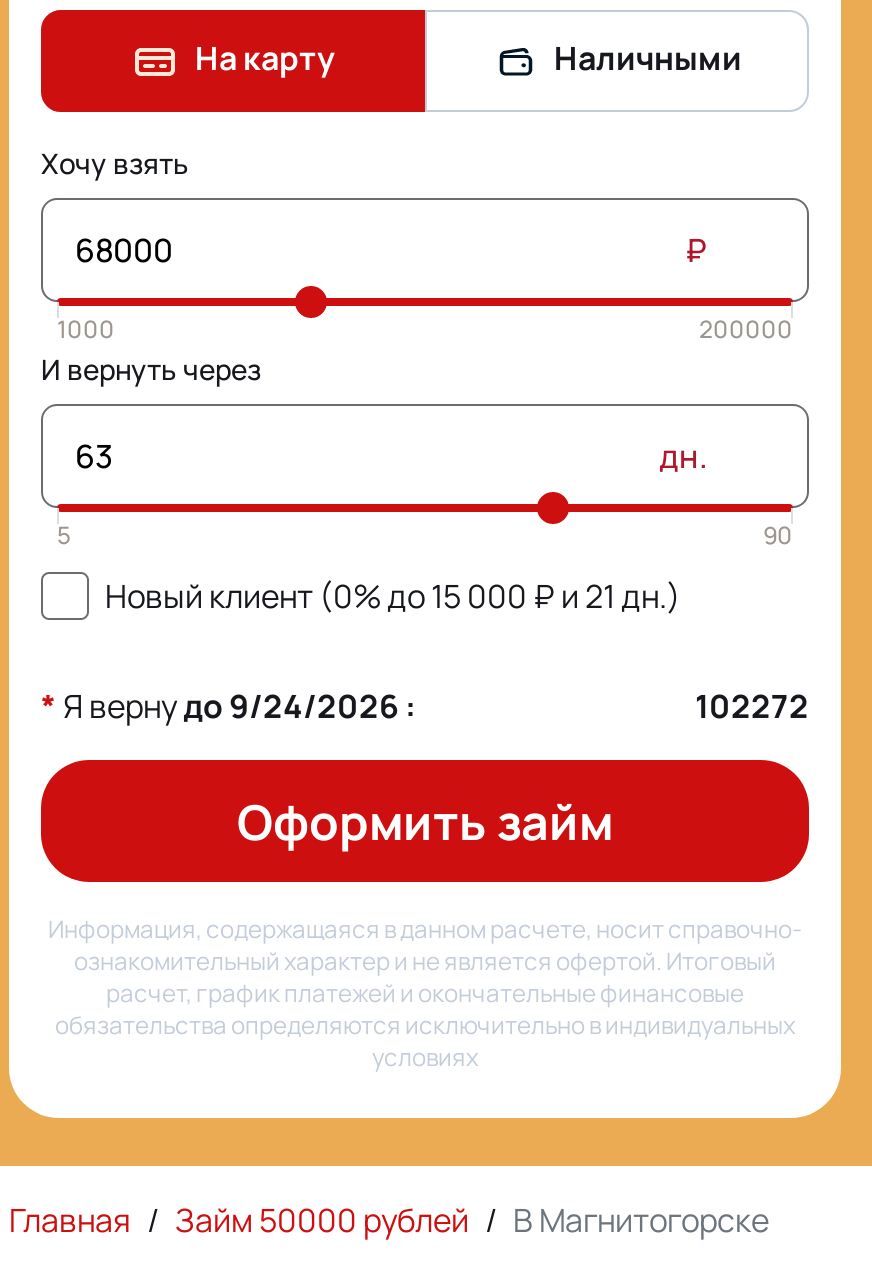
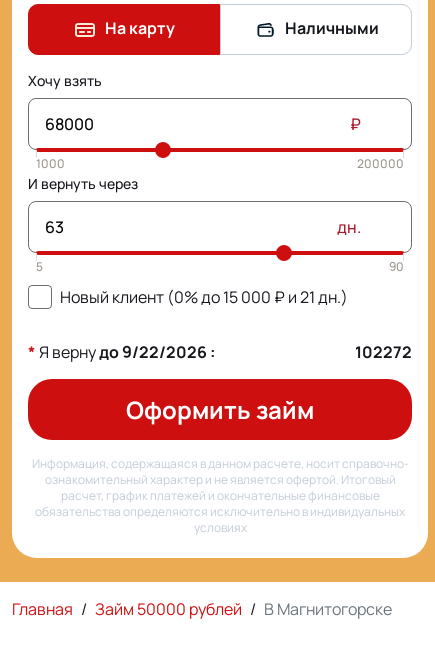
- * Я верну до 9/24/2026:
+ * Я верну до 9/22/2026:
